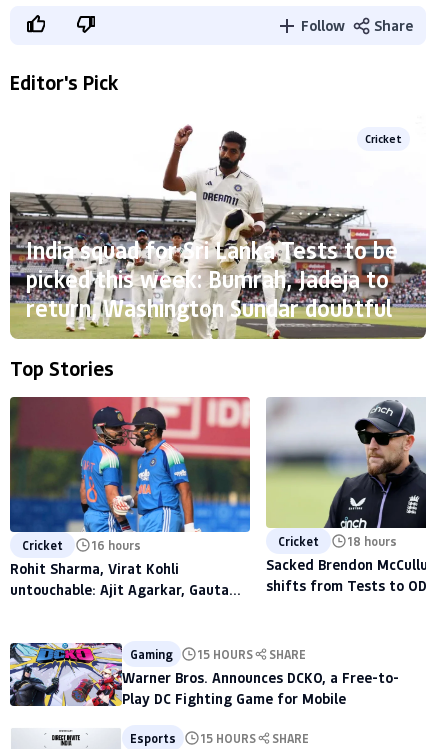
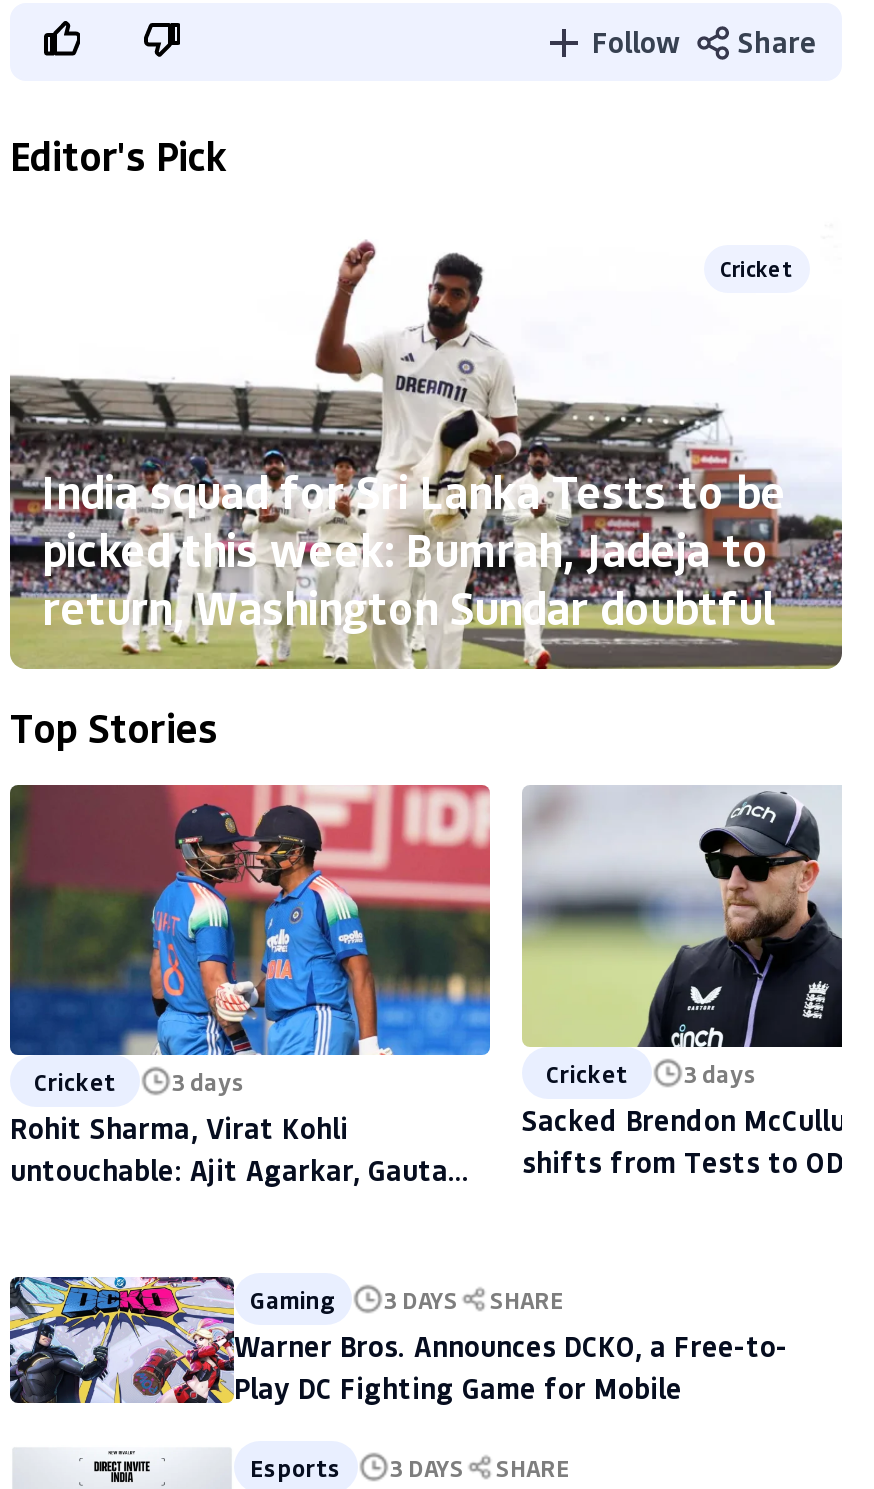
- Cricket 16 hours
+ Cricket 3 days

- Cricket 18 hours
+ Cricket 3 days

- Gaming 15 HOURS SHARE
+ Gaming 3 DAYS SHARE

- Esports 15 HOURS SHARE
+ Esports 3 DAYS SHARE
